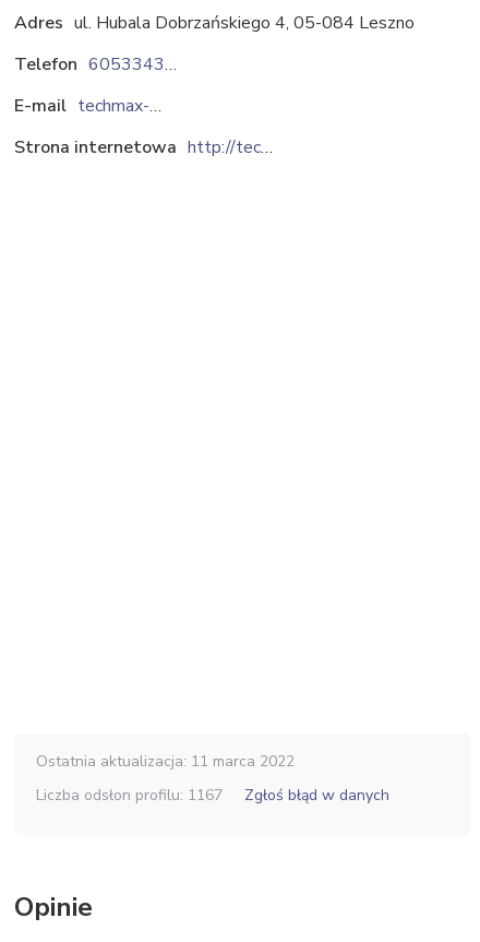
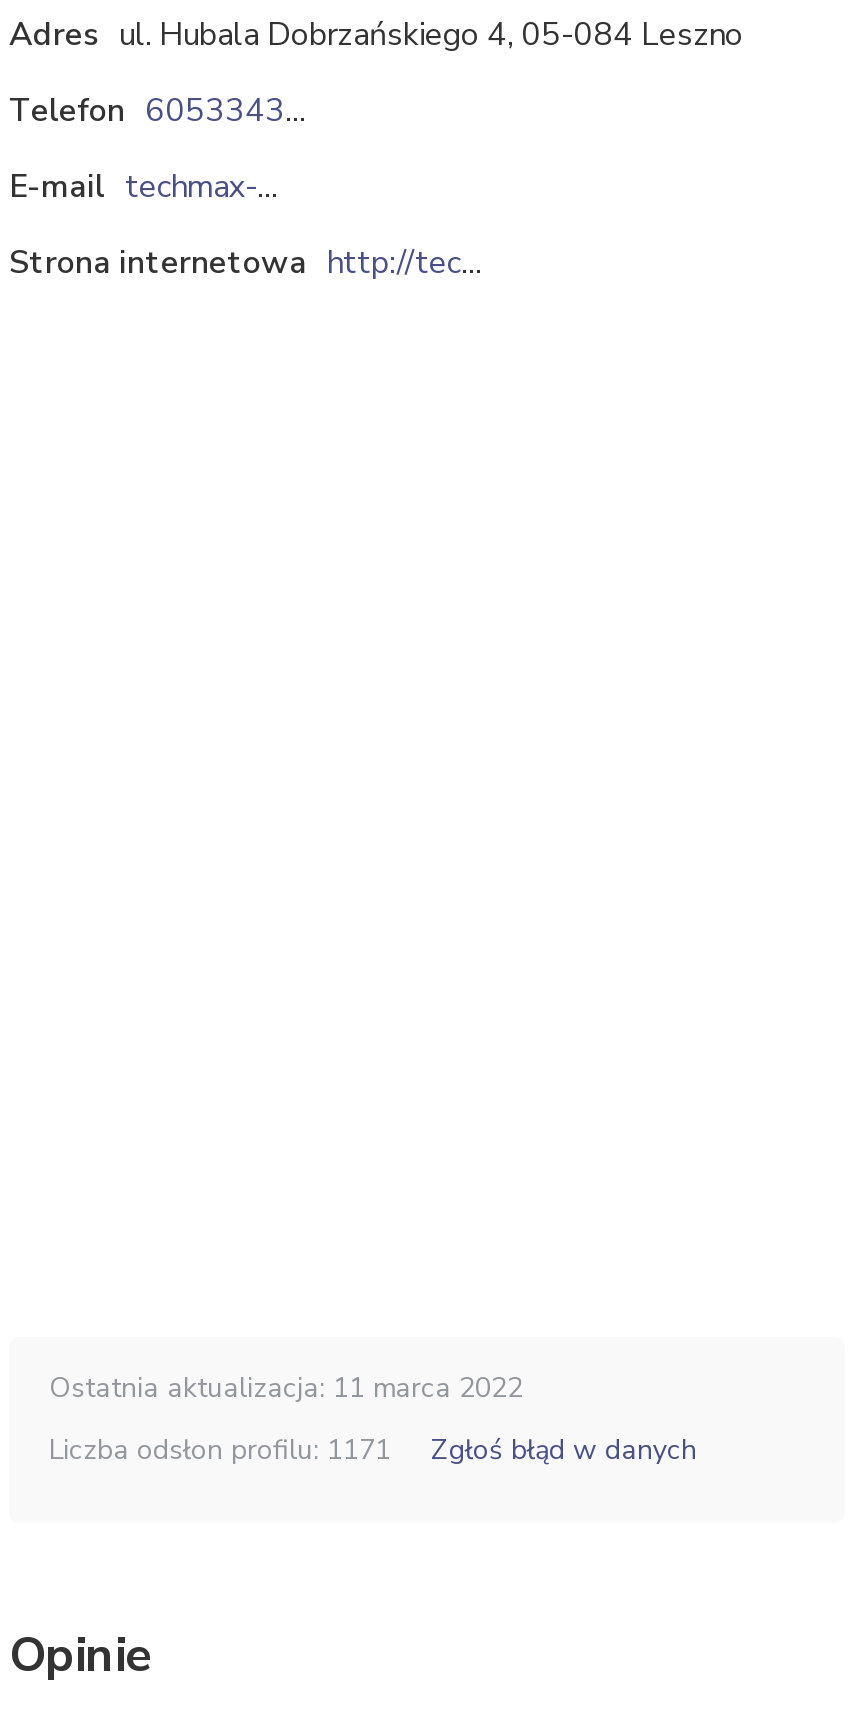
- Liczba odsłon profilu: 1167
+ Liczba odsłon profilu: 1171
